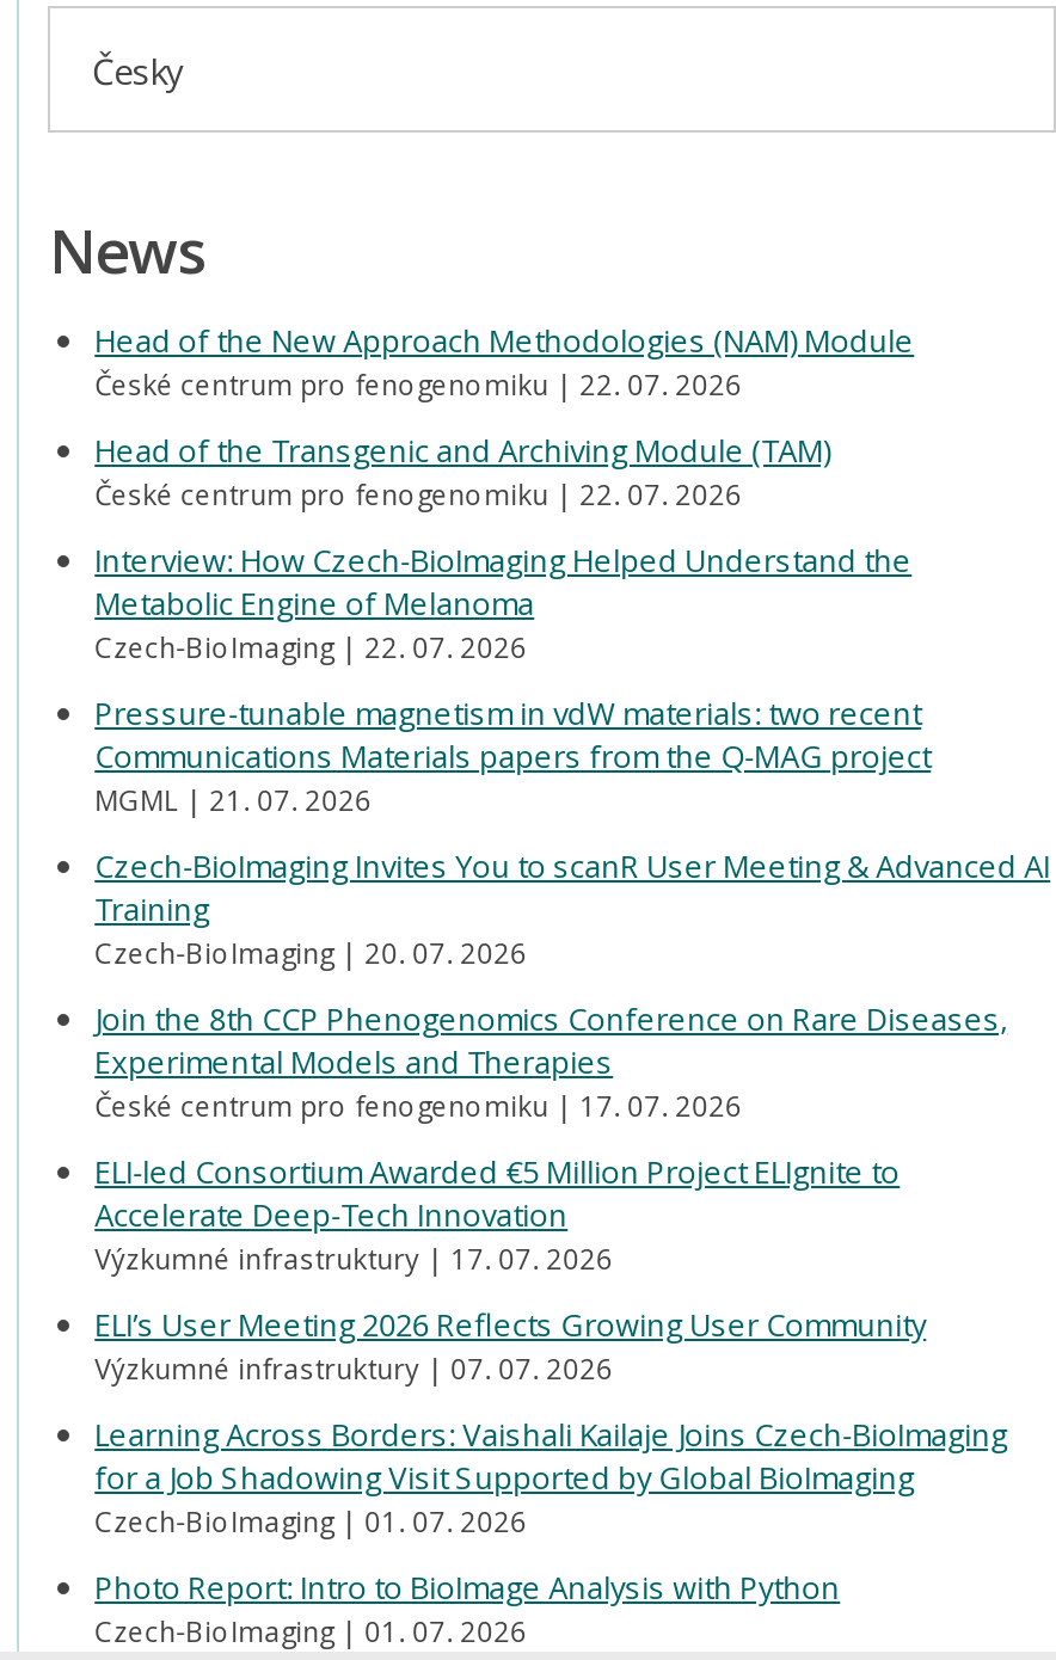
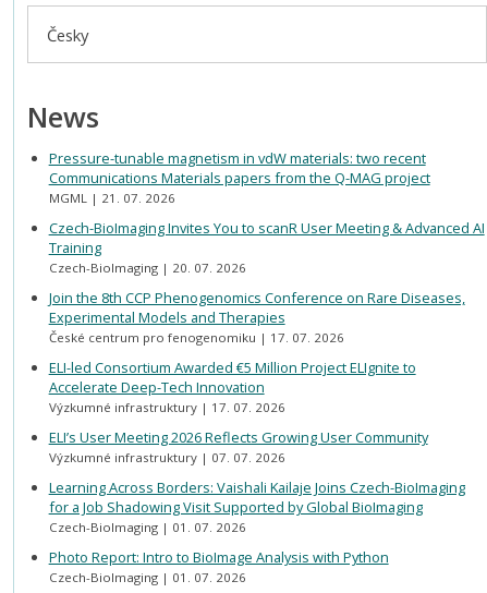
- Head of the New Approach Methodologies (NAM) Module
- České centrum pro fenogenomiku
- 22. 07. 2026
- Head of the Transgenic and Archiving Module (TAM)
- České centrum pro fenogenomiku
- 22. 07. 2026
- Interview: How Czech-BioImaging Helped Understand the
- Metabolic Engine of Melanoma
- Czech-BioImaging
- 22. 07. 2026
